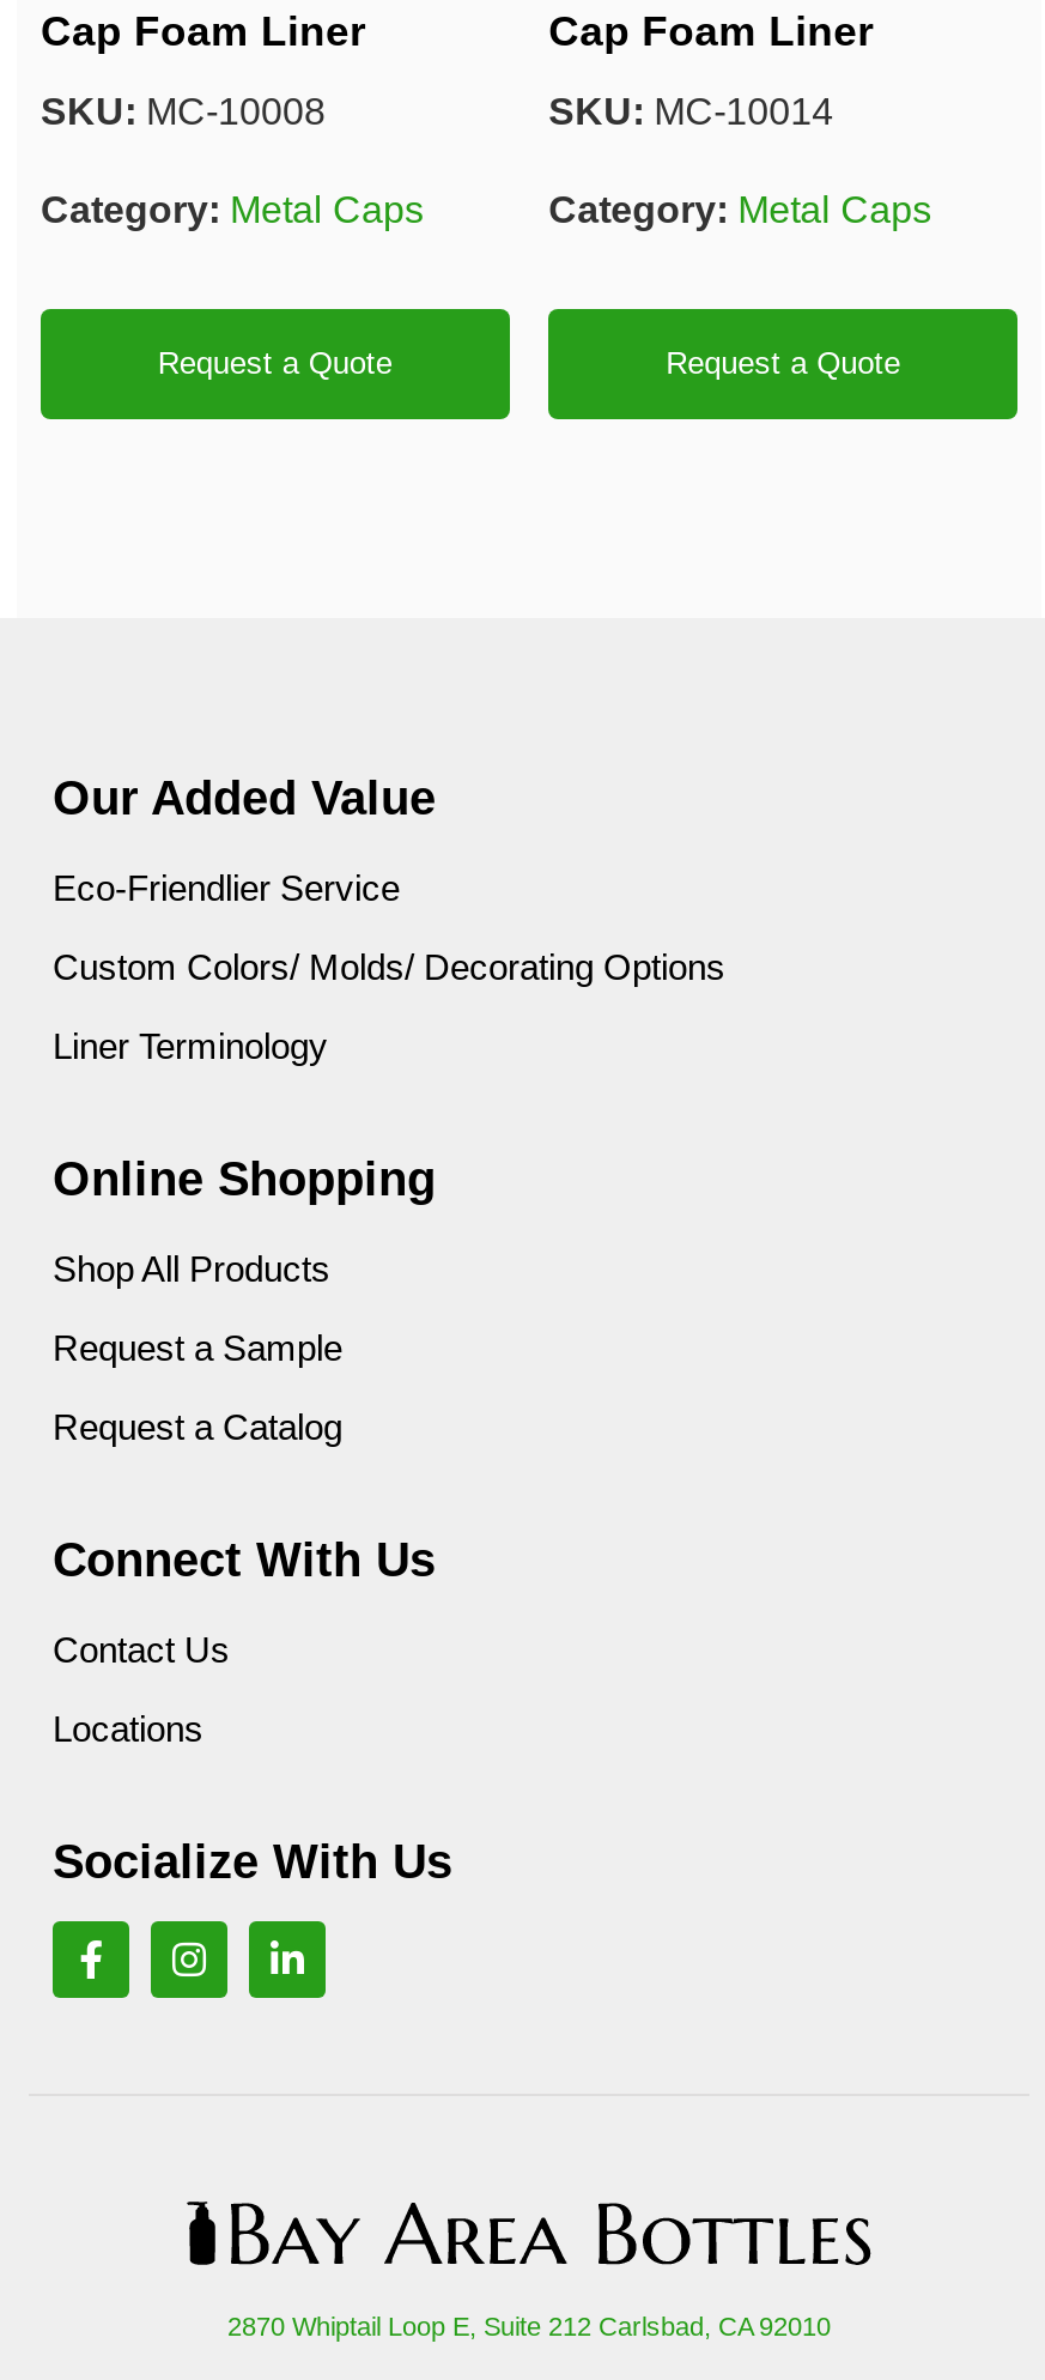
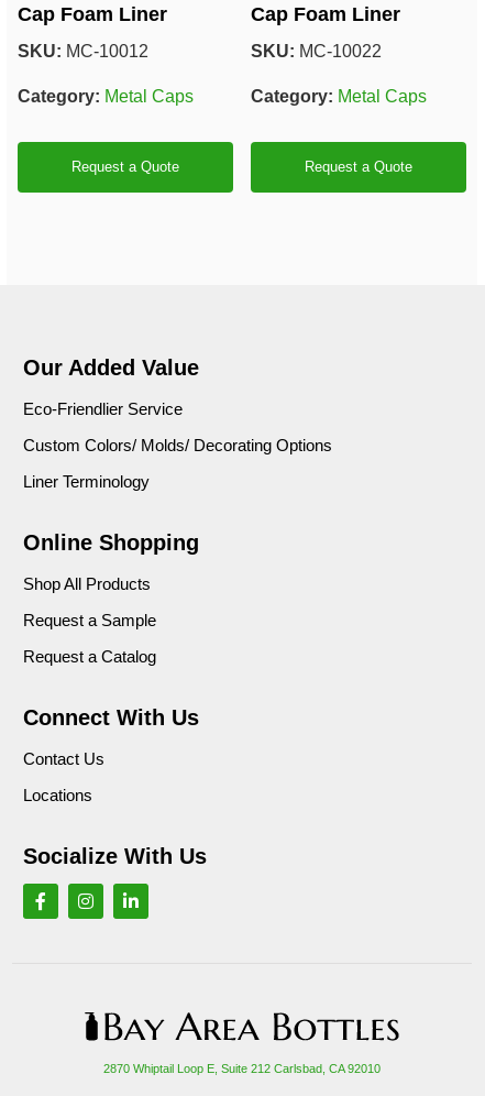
- SKU: MC-10008
+ SKU: MC-10012

- SKU: MC-10014
+ SKU: MC-10022
